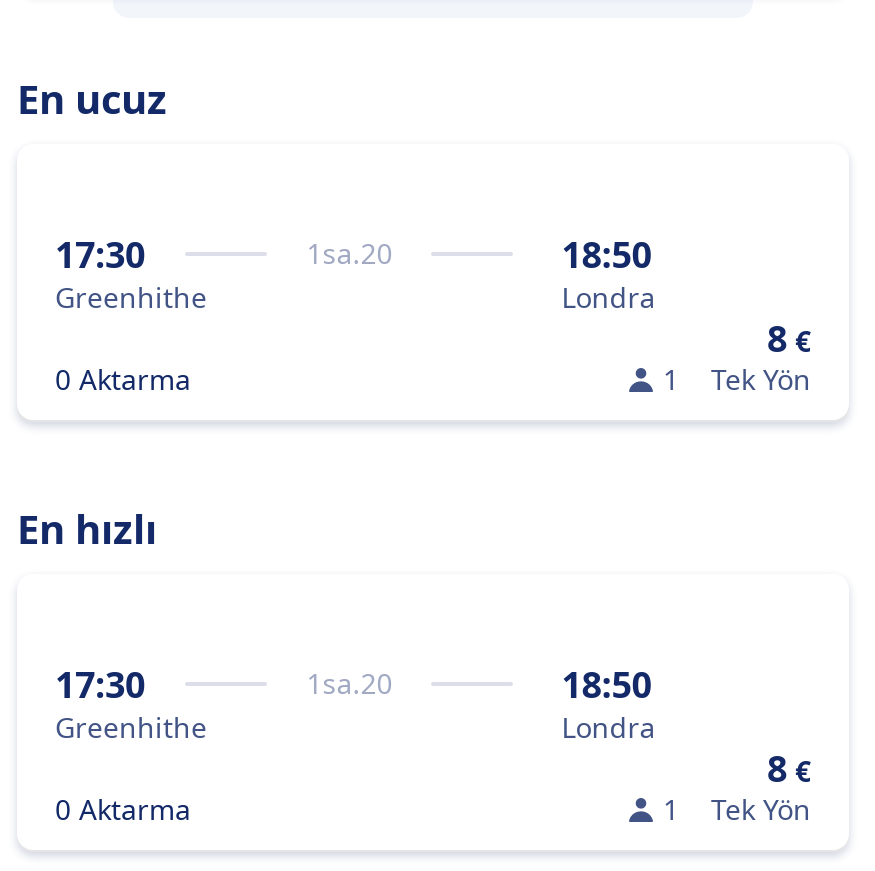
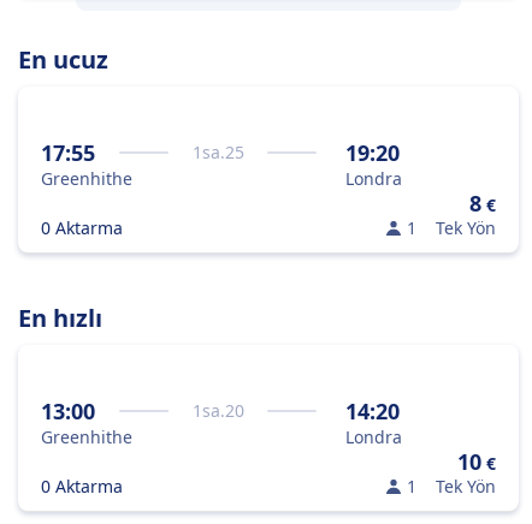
- 17:30
+ 17:55

- 1 sa.20
+ 1 sa.25

- 18:50
+ 19:20

- 17:30
+ 13:00

- 18:50
+ 14:20

- 8 €
+ 10 €
